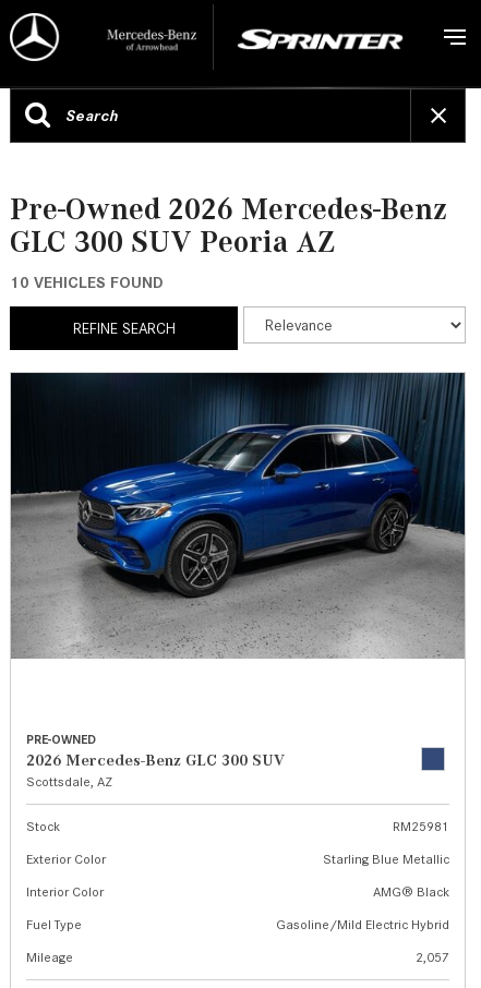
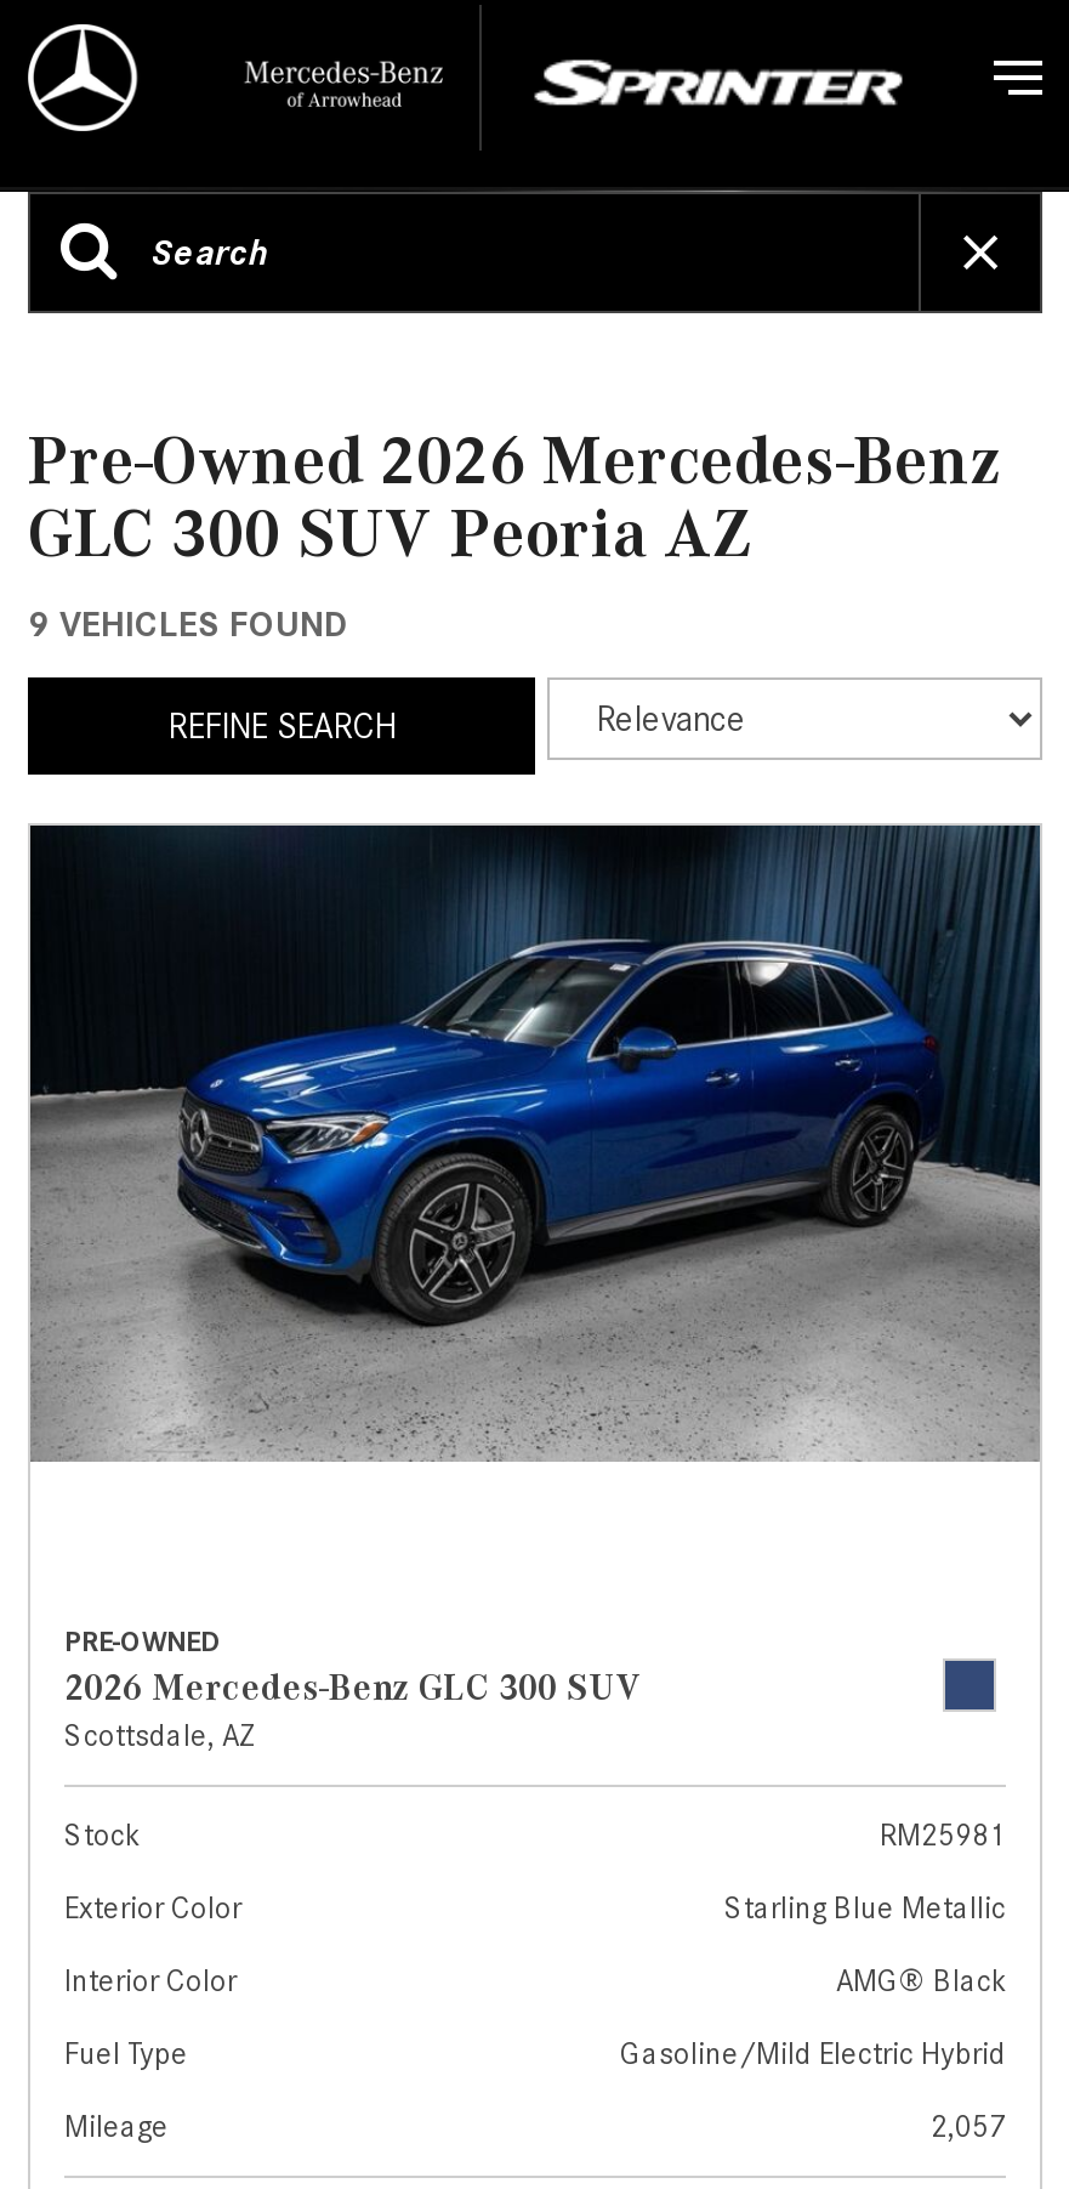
- 10 VEHICLES FOUND
+ 9 VEHICLES FOUND
